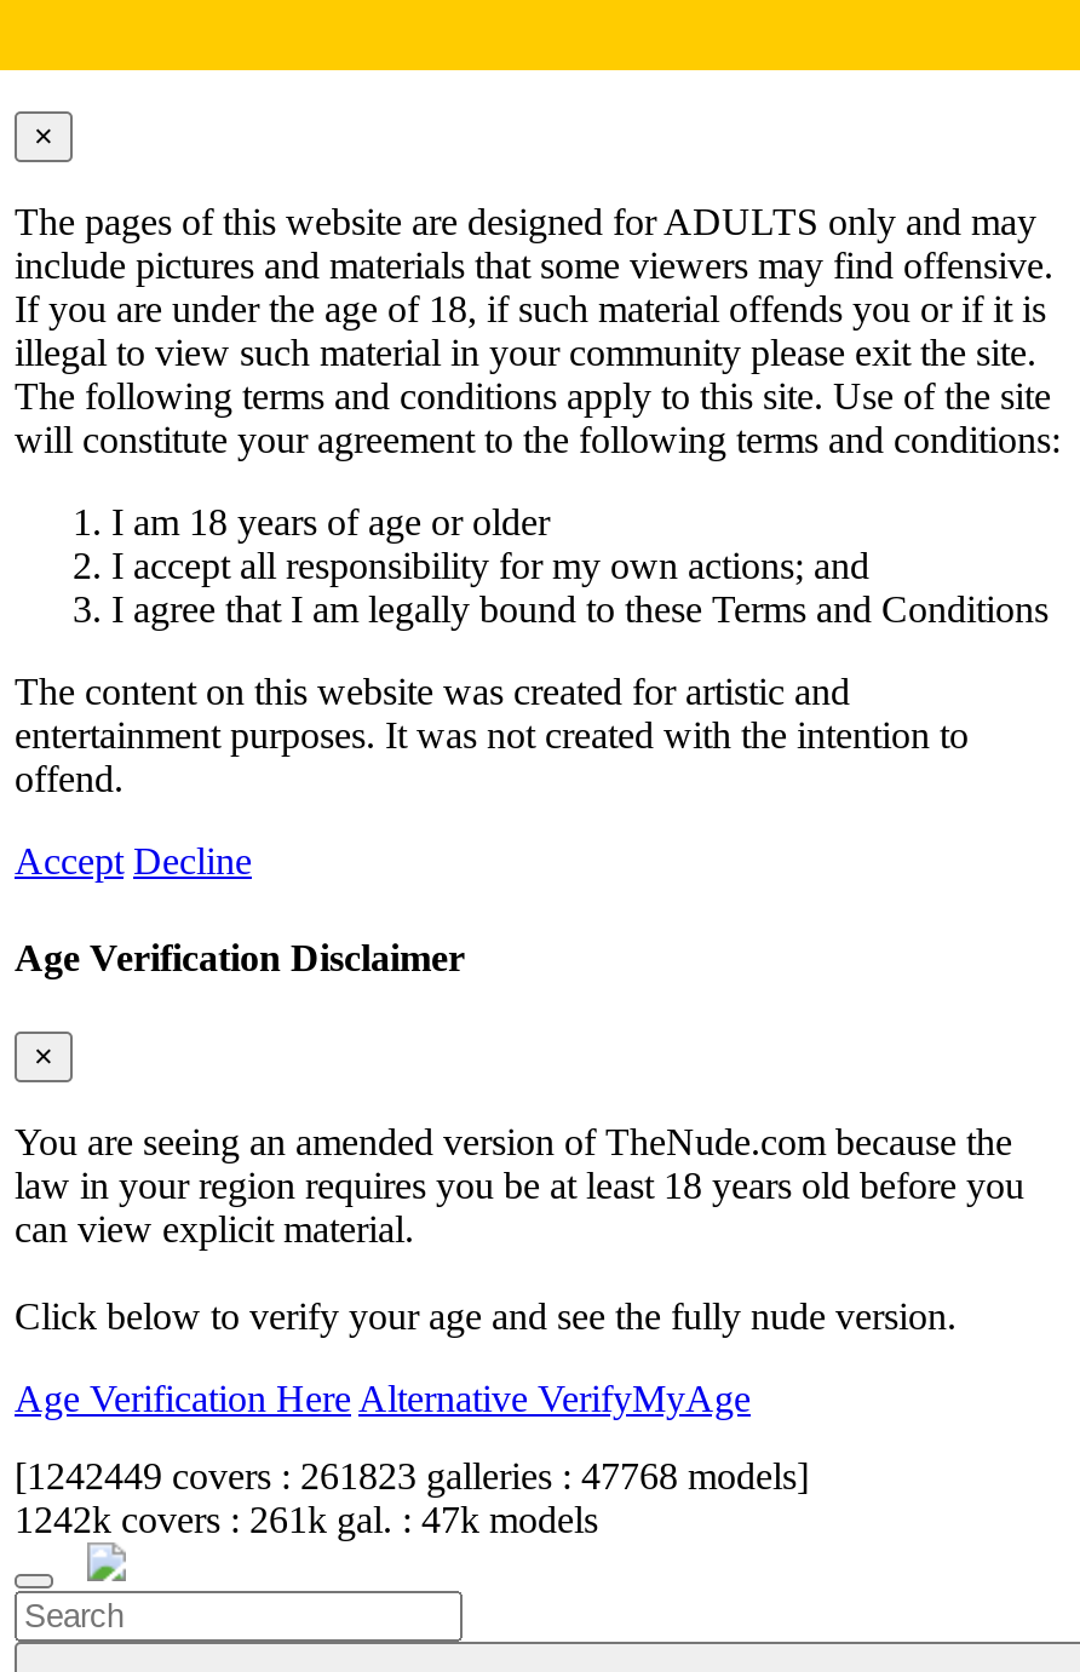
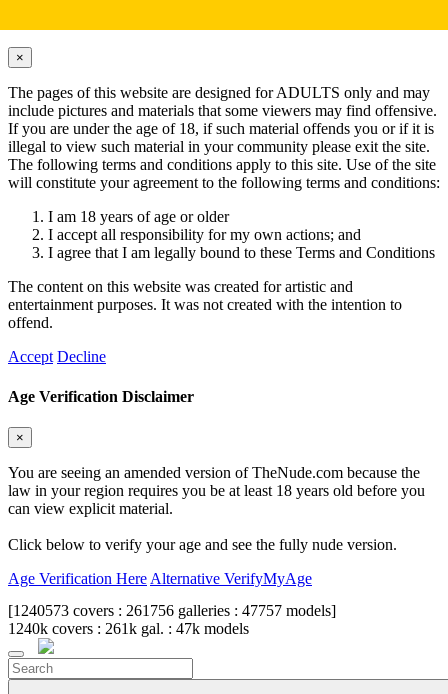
- [1242449 covers : 261823 galleries : 47768 models]
+ [1240573 covers : 261756 galleries : 47757 models]

- 1242k covers : 261k gal. : 47k models
+ 1240k covers : 261k gal. : 47k models
